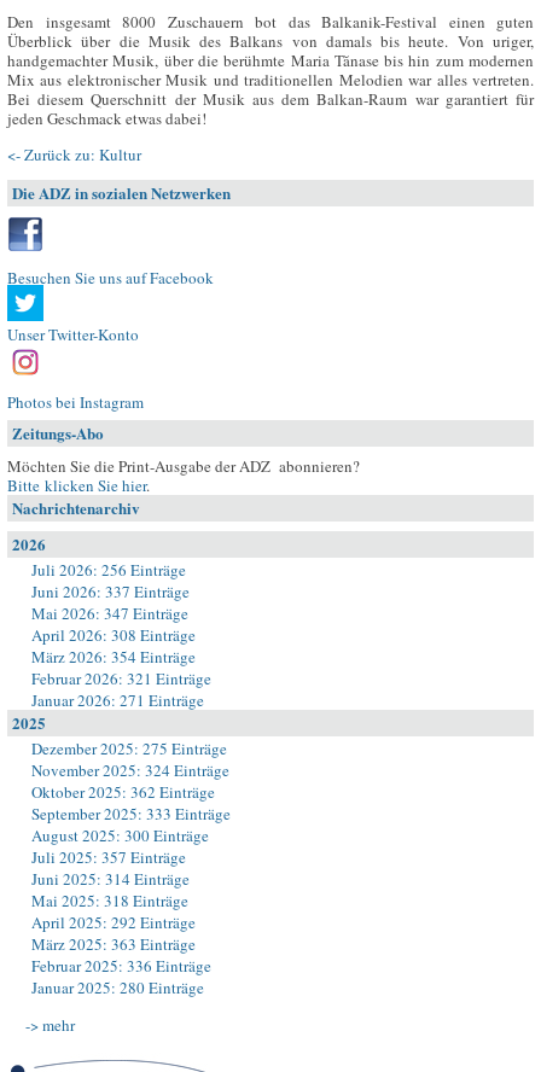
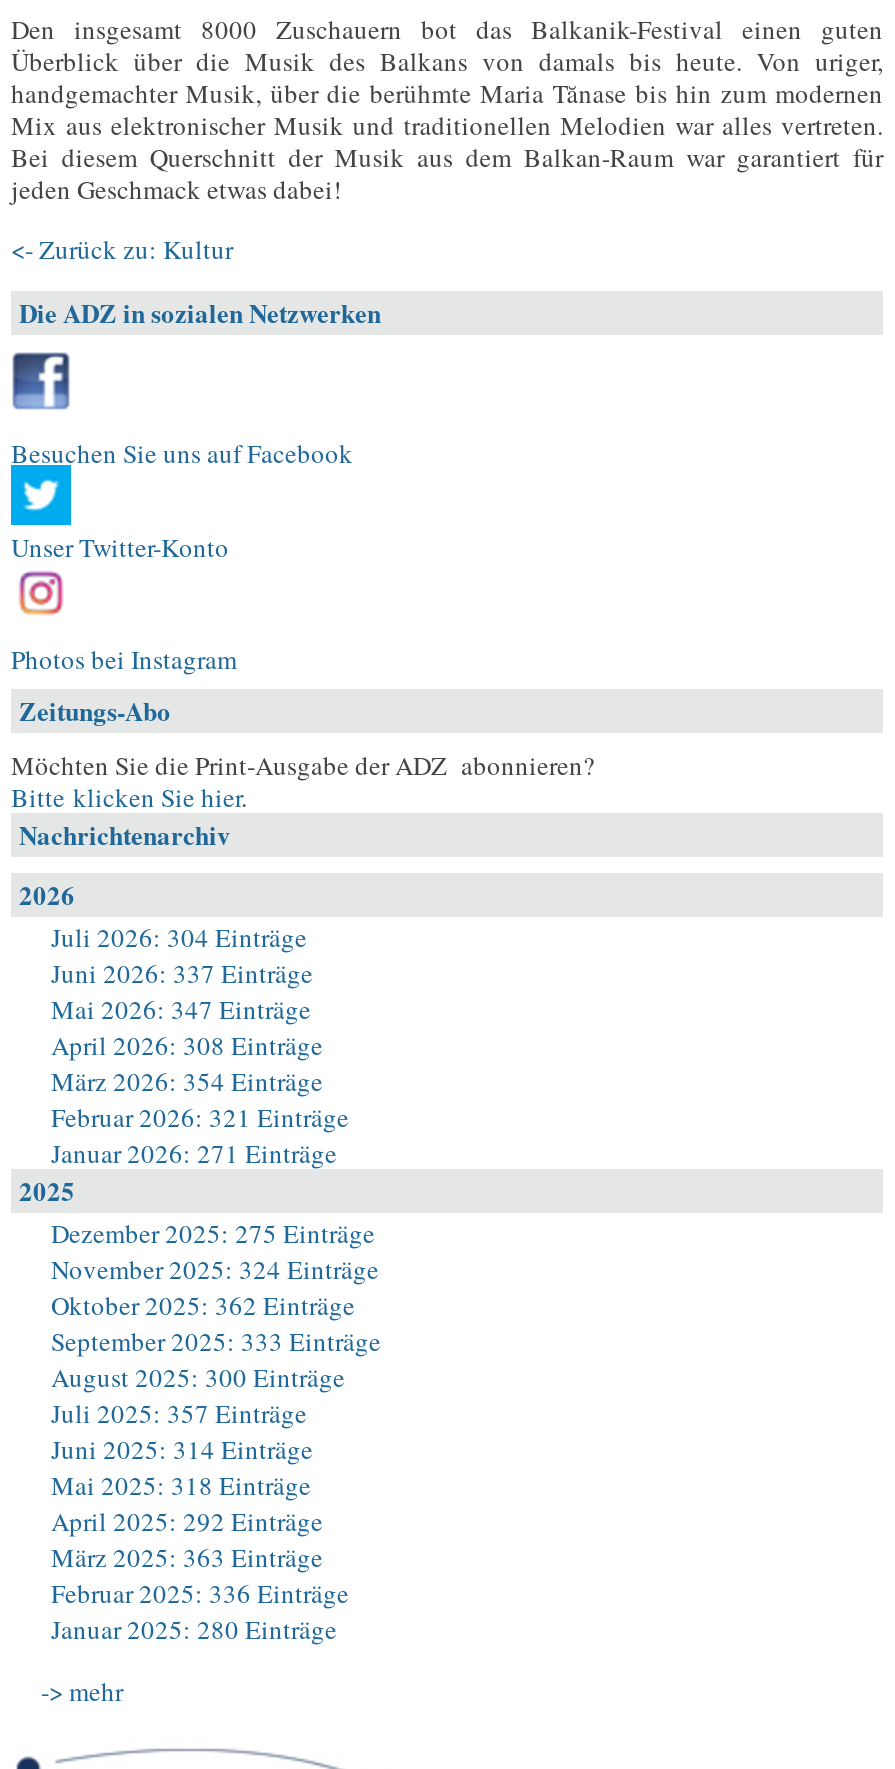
- Juli 2026: 256 Einträge
+ Juli 2026: 304 Einträge
